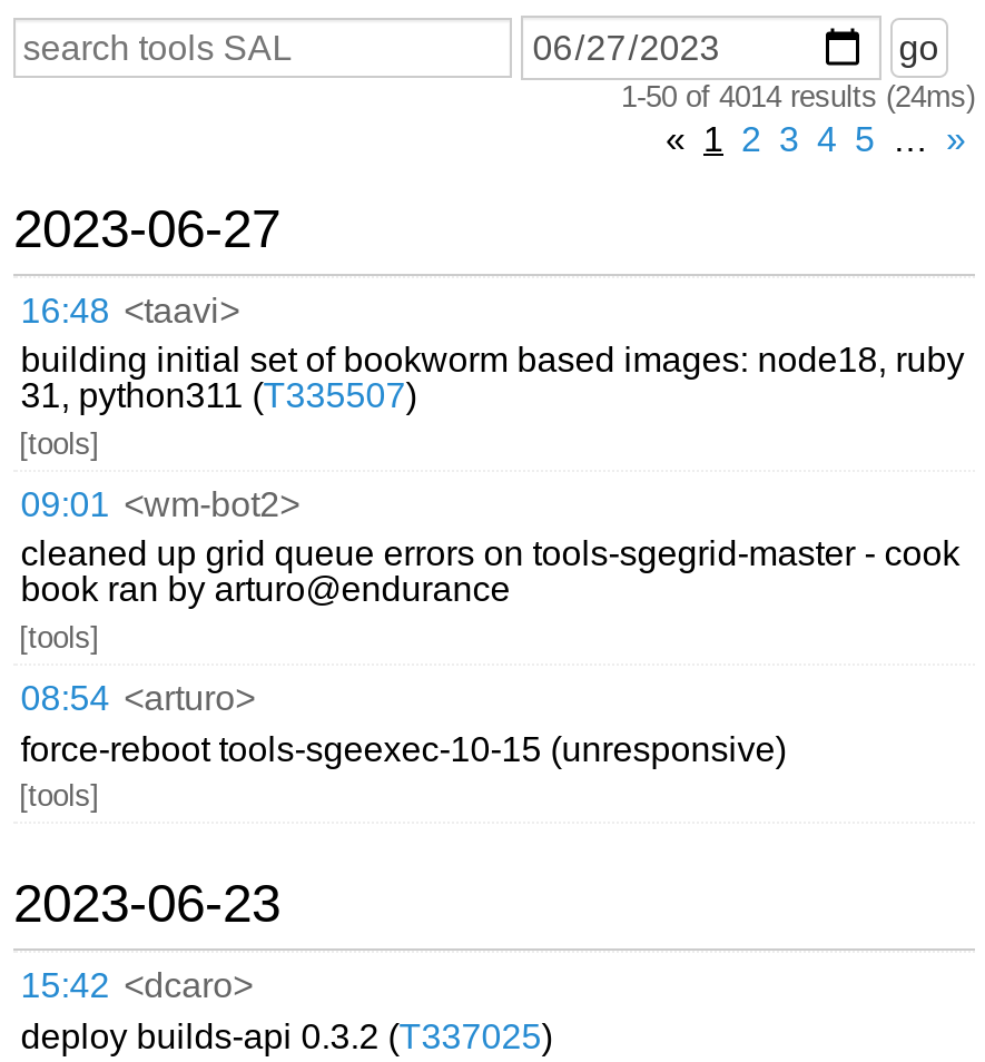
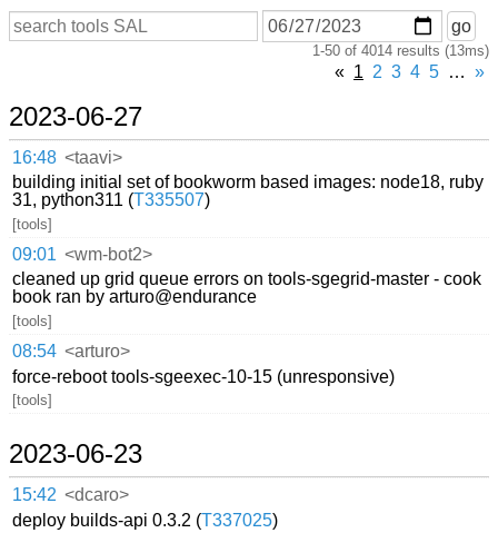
- 1-50 of 4014 results (24ms)
+ 1-50 of 4014 results (13ms)
